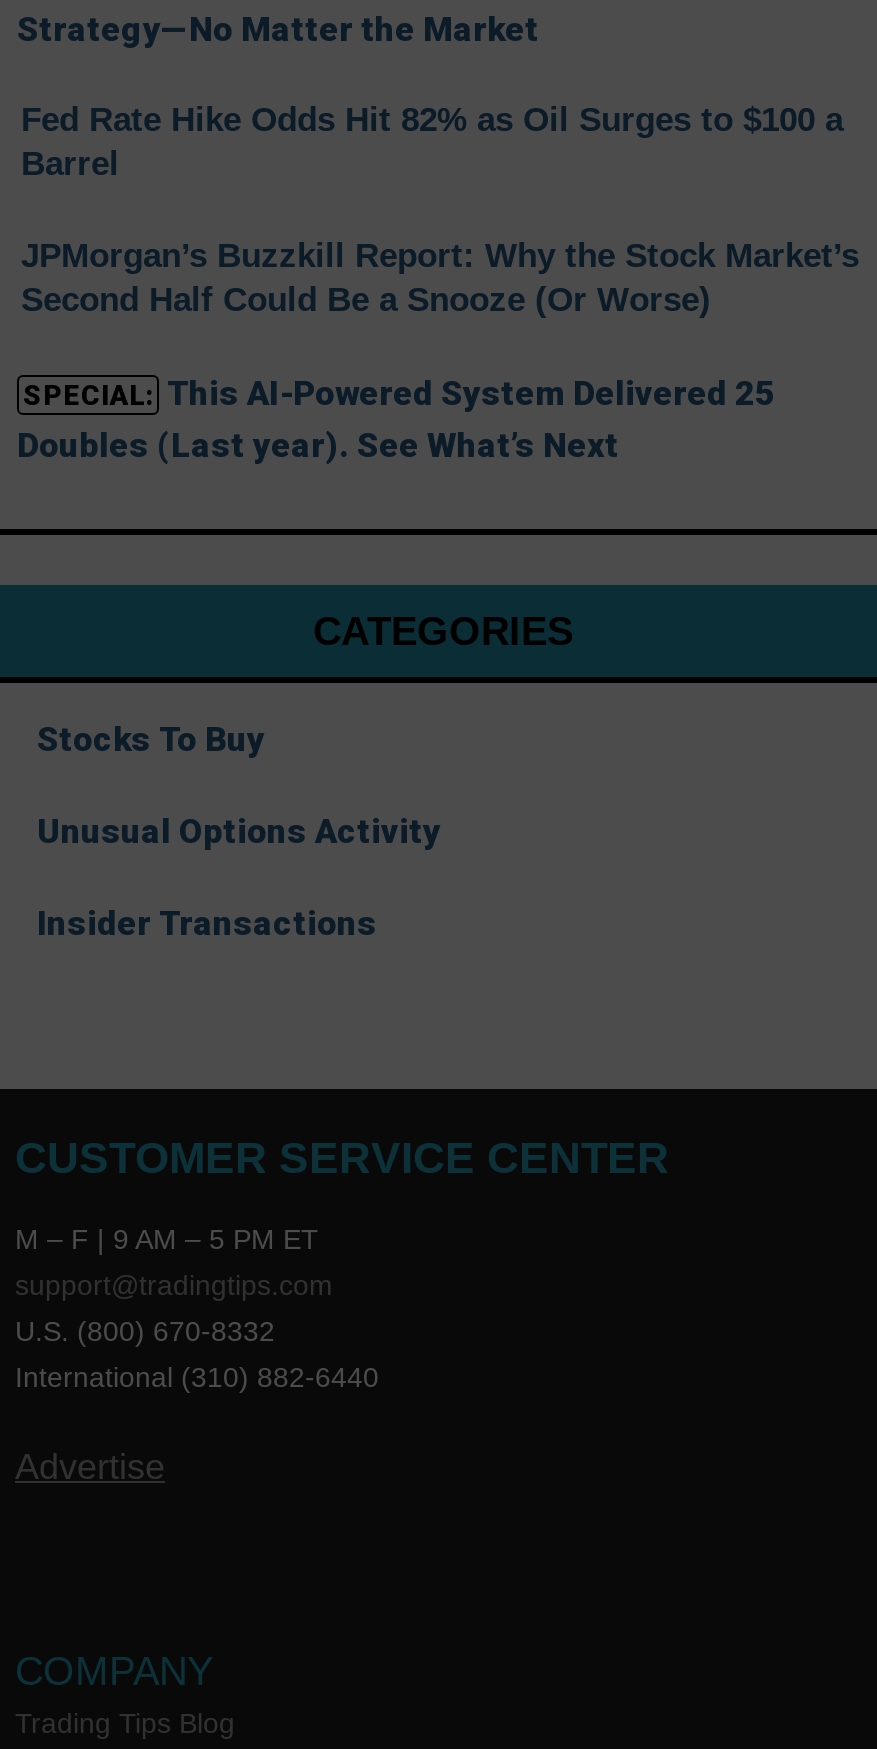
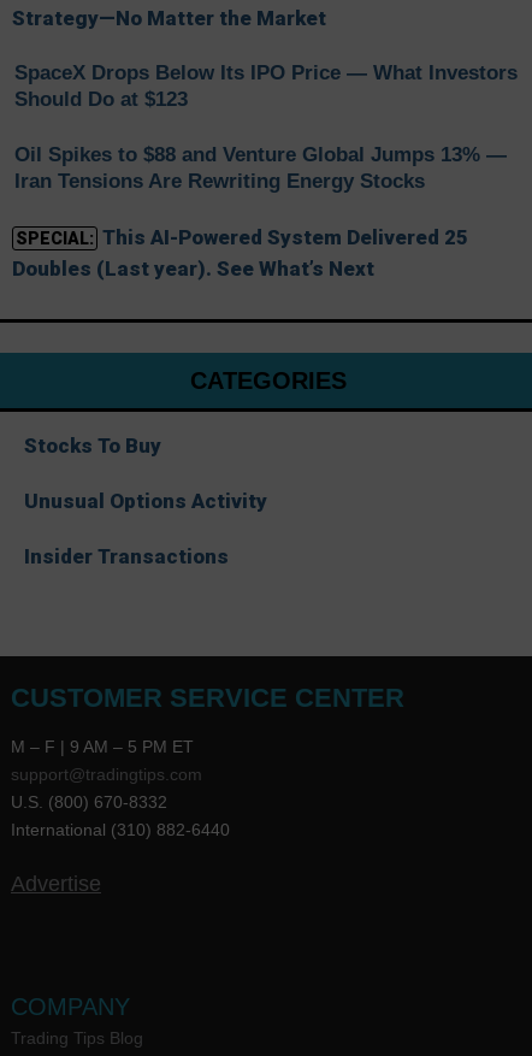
- Fed Rate Hike Odds Hit 82% as Oil Surges to $100 a
- Barrel
+ SpaceX Drops Below Its IPO Price — What Investors
+ Should Do at $123

- JPMorgan’s Buzzkill Report: Why the Stock Market’s
- Second Half Could Be a Snooze (Or Worse)
+ Oil Spikes to $88 and Venture Global Jumps 13% —
+ Iran Tensions Are Rewriting Energy Stocks
